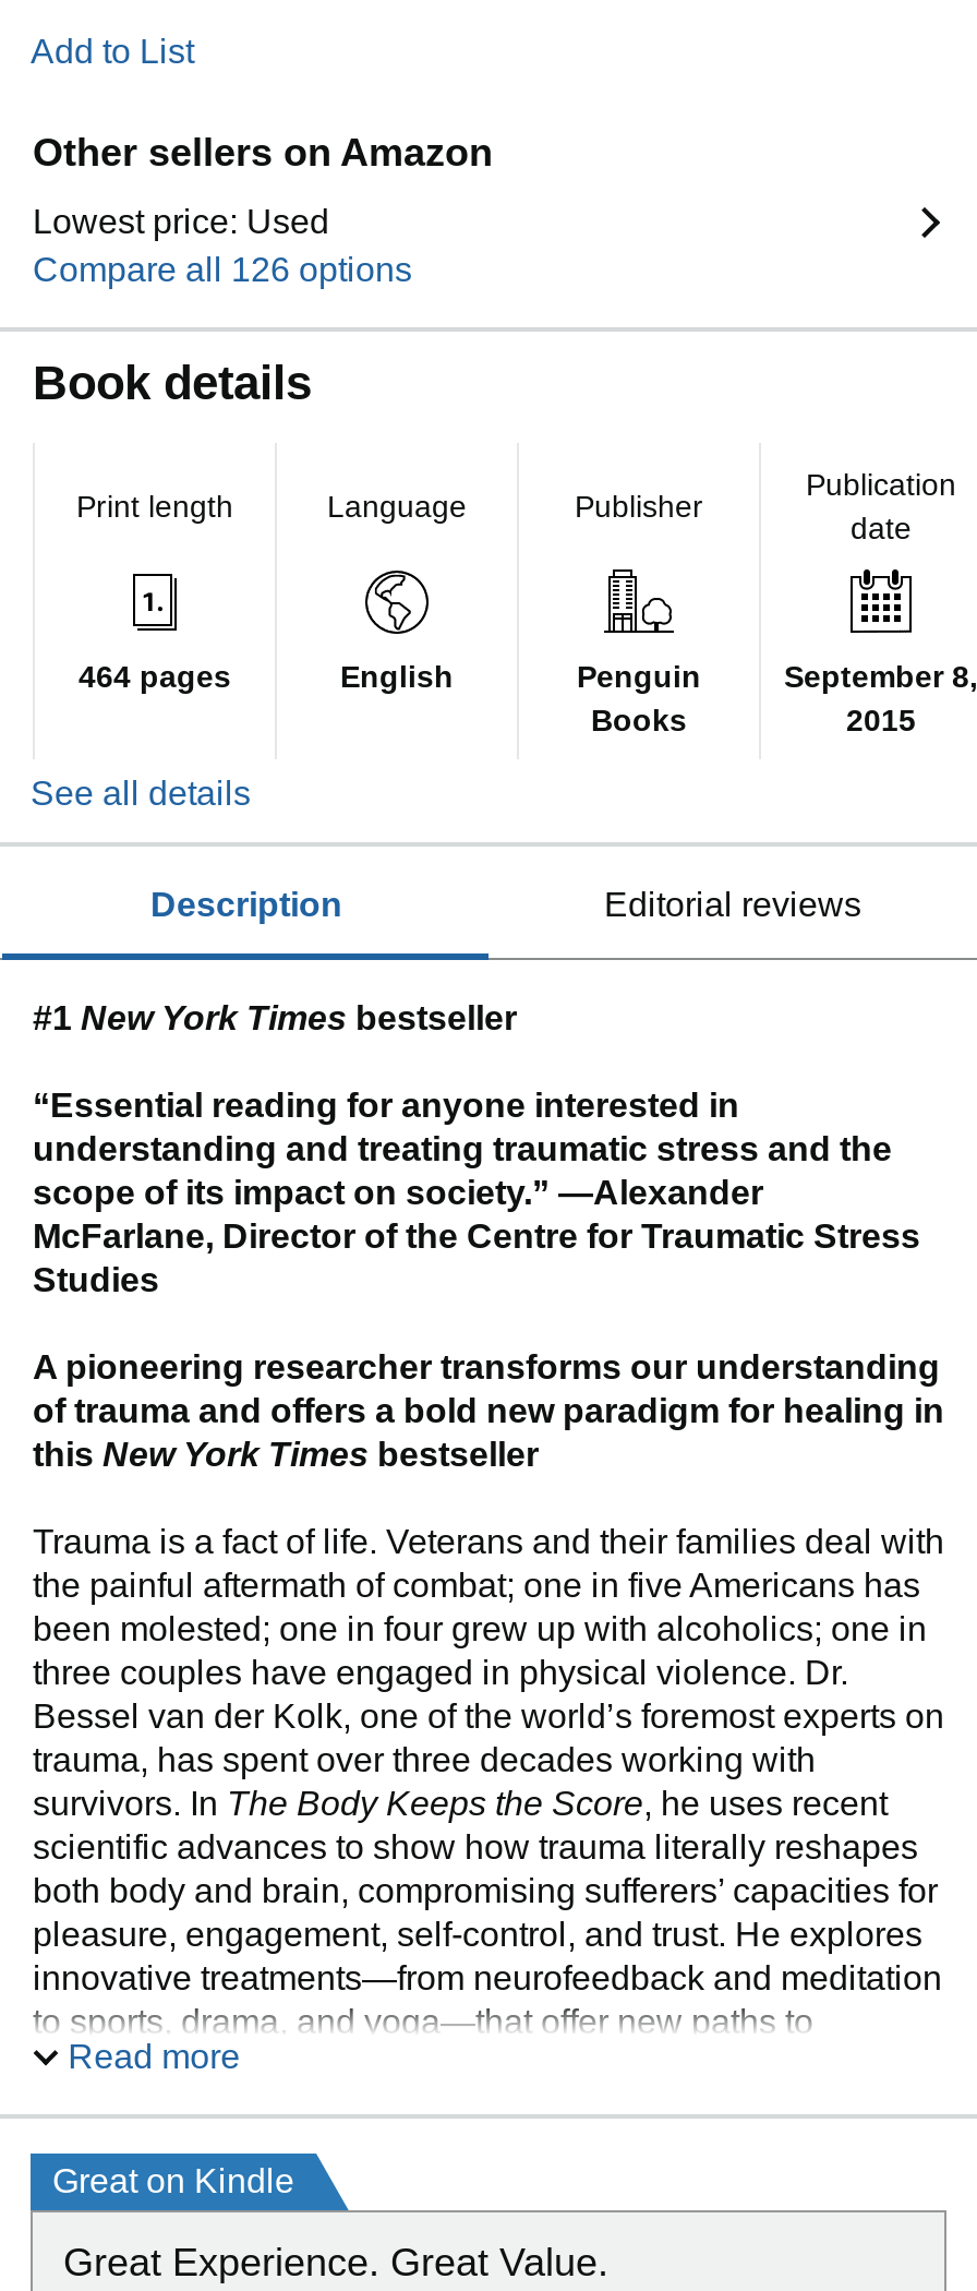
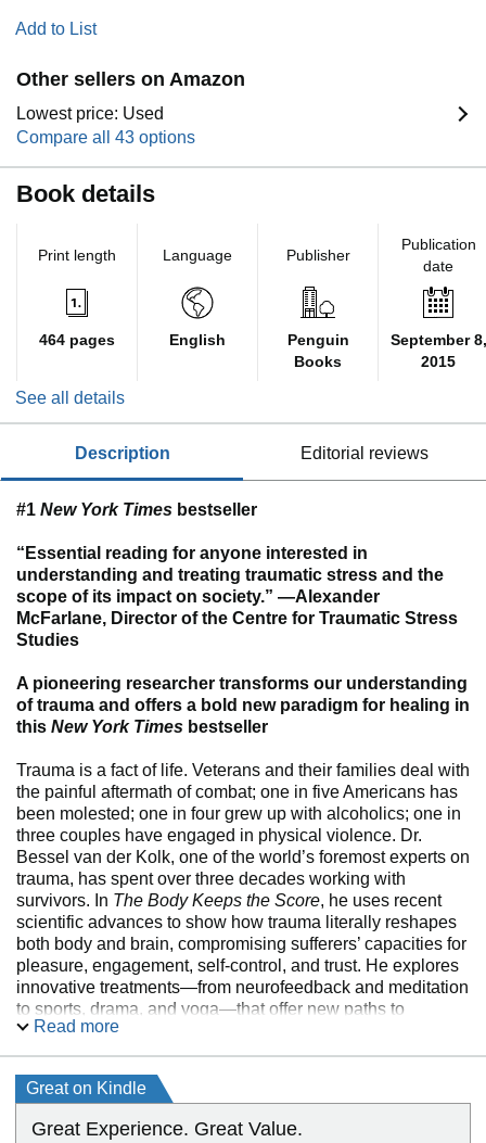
- Compare all 126 options
+ Compare all 43 options
